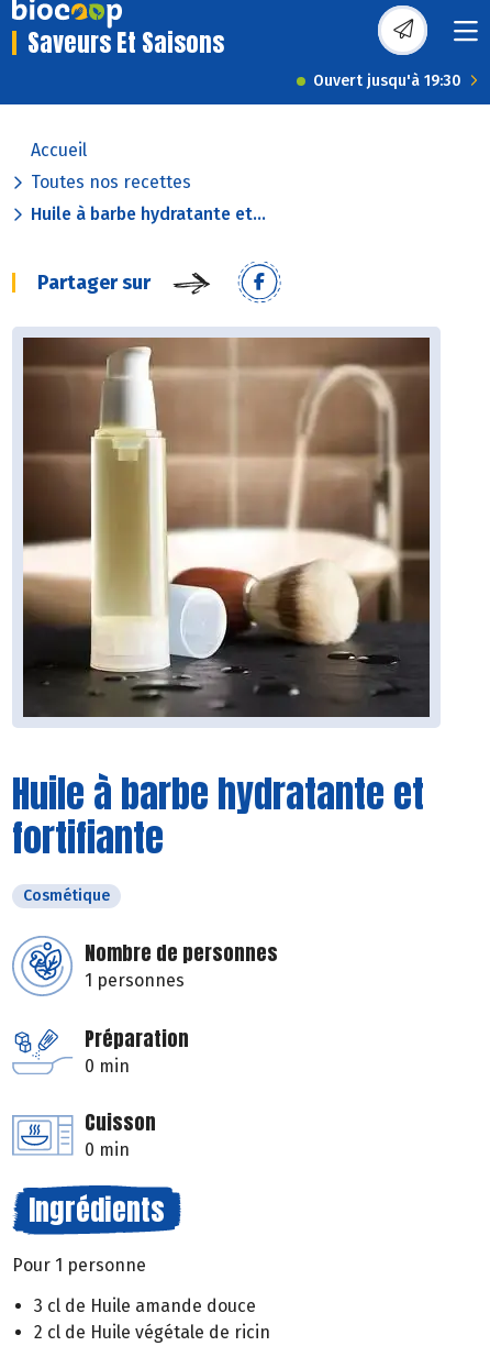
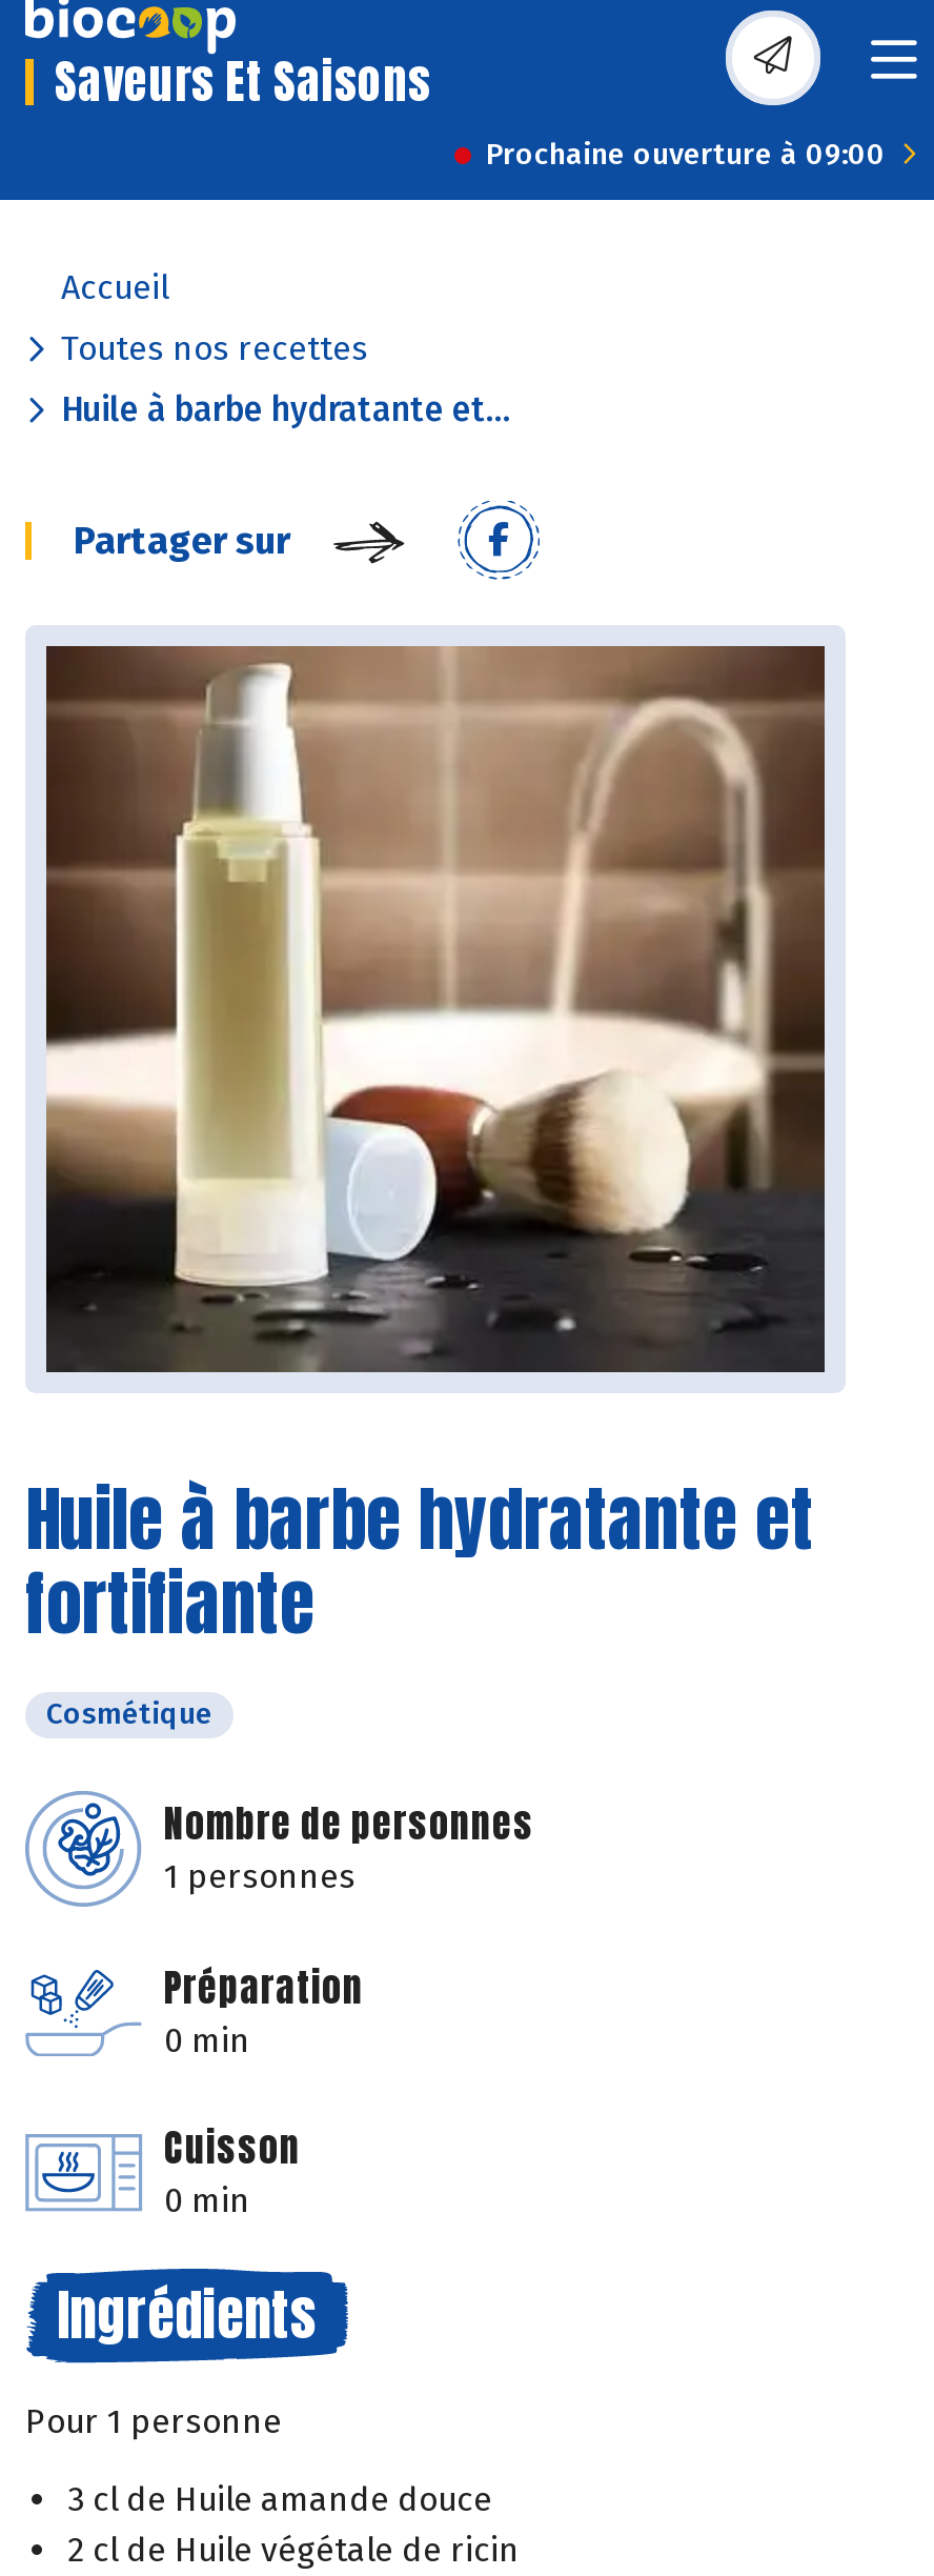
- Ouvert jusqu'à 19:30
+ Prochaine ouverture à 09:00
